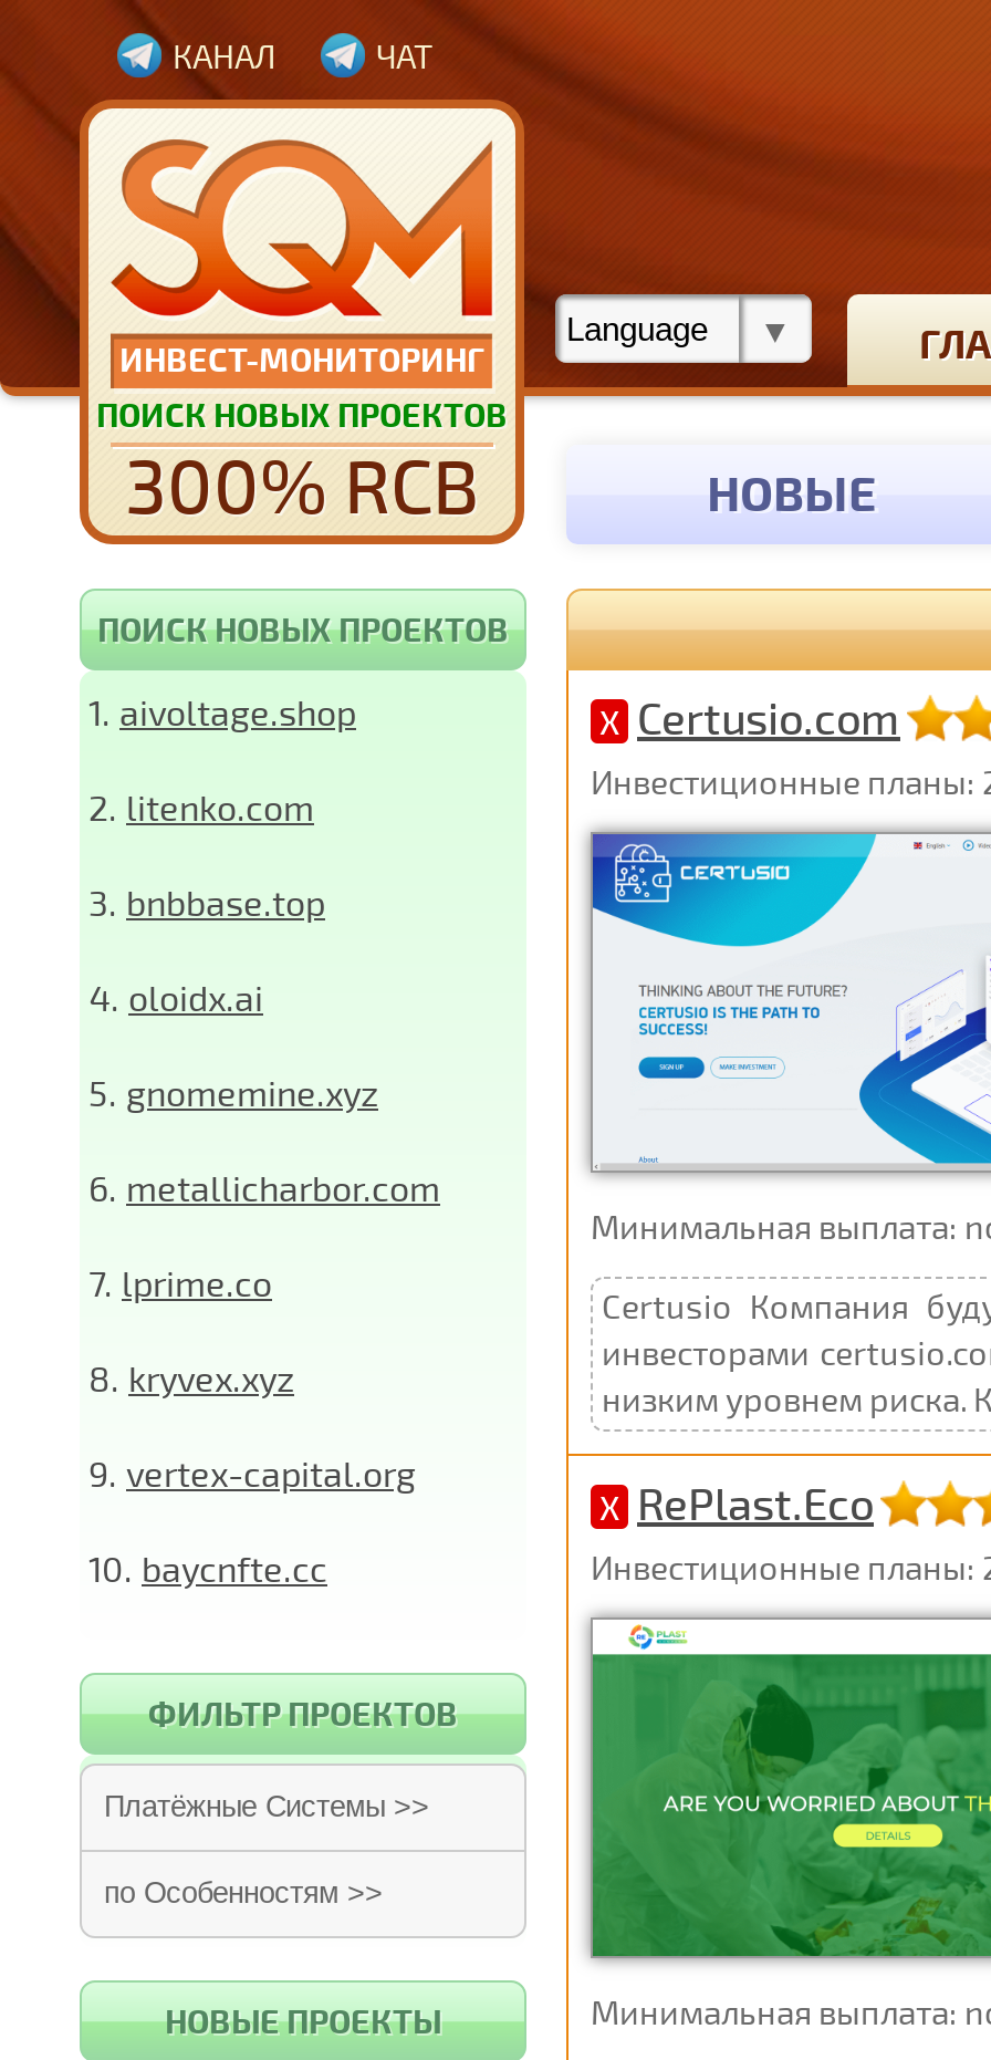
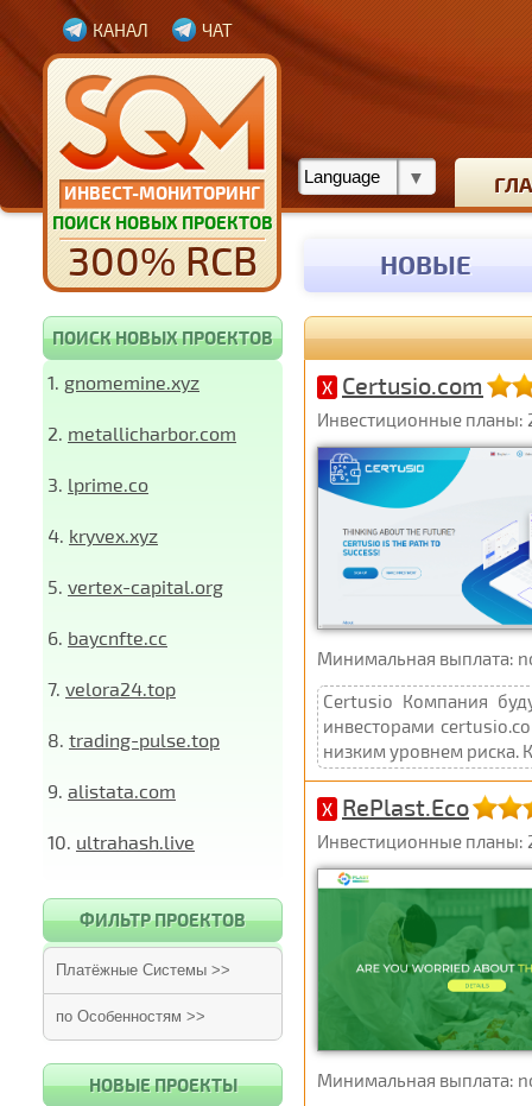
- 1. aivoltage.shop
+ 1. gnomemine.xyz

- 2. litenko.com
+ 2. metallicharbor.com

- 3. bnbbase.top
+ 3. lprime.co

- 4. oloidx.ai
+ 4. kryvex.xyz

- 5. gnomemine.xyz
+ 5. vertex-capital.org

- 6. metallicharbor.com
+ 6. baycnfte.cc

- 7. lprime.co
+ 7. velora24.top

- 8. kryvex.xyz
+ 8. trading-pulse.top

- 9. vertex-capital.org
+ 9. alistata.com

- 10. baycnfte.cc
+ 10. ultrahash.live
